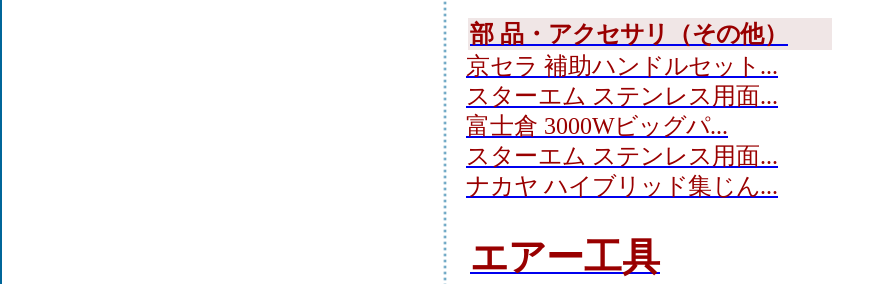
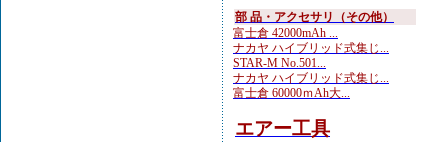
- 京セラ 補助ハンドルセット...
- スターエム ステンレス用面...
- 富士倉 3000Wビッグパ...
- スターエム ステンレス用面...
- ナカヤ ハイブリッド集じん...
+ 富士倉 42000mAh ...
+ ナカヤ ハイブリッド式集じ...
+ STAR-M No.501...
+ ナカヤ ハイブリッド式集じ...
+ 富士倉 60000ｍAh大...
